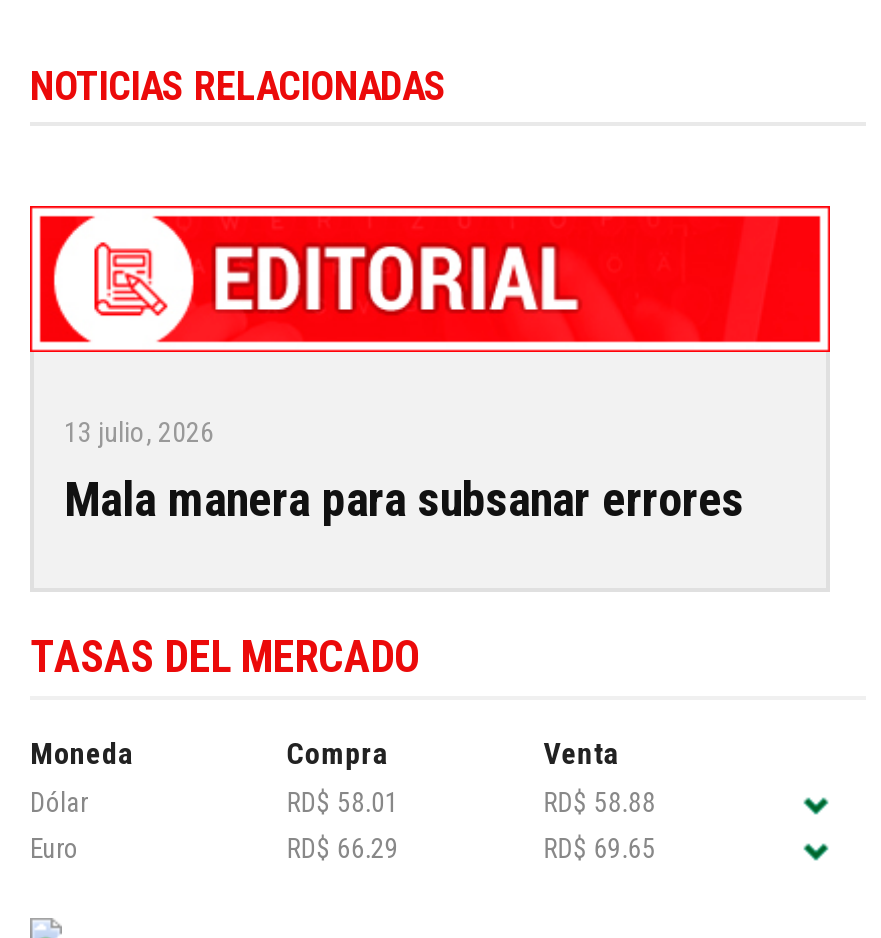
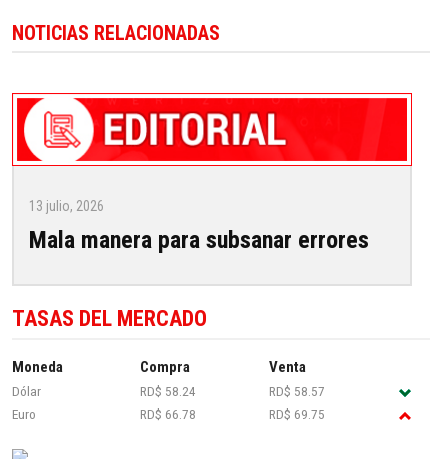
- RD$ 58.01
+ RD$ 58.24

- RD$ 58.88
+ RD$ 58.57

- RD$ 66.29
+ RD$ 66.78

- RD$ 69.65
+ RD$ 69.75
